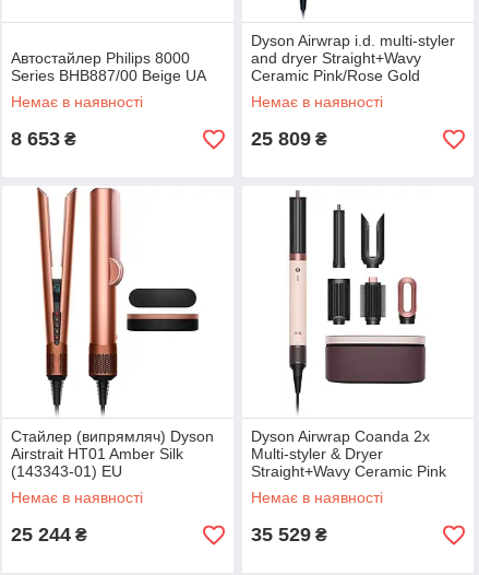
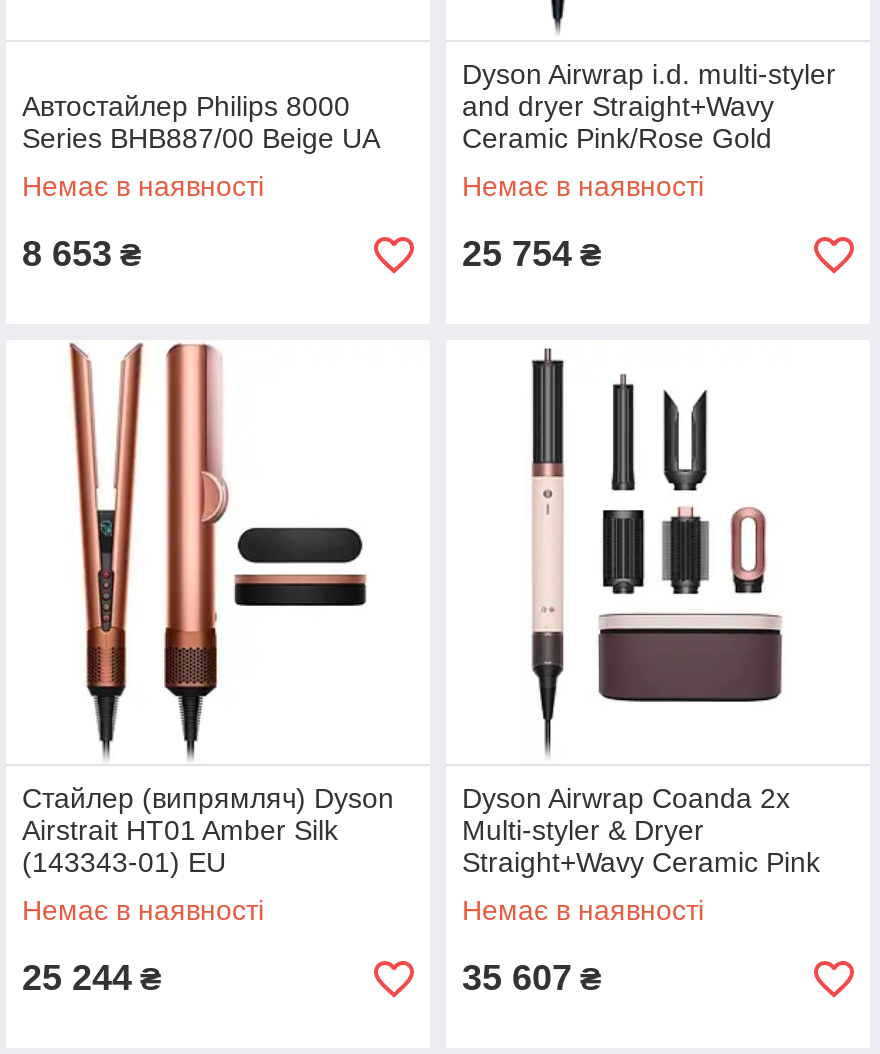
- 25 809 ₴
+ 25 754 ₴

- 35 529 ₴
+ 35 607 ₴
